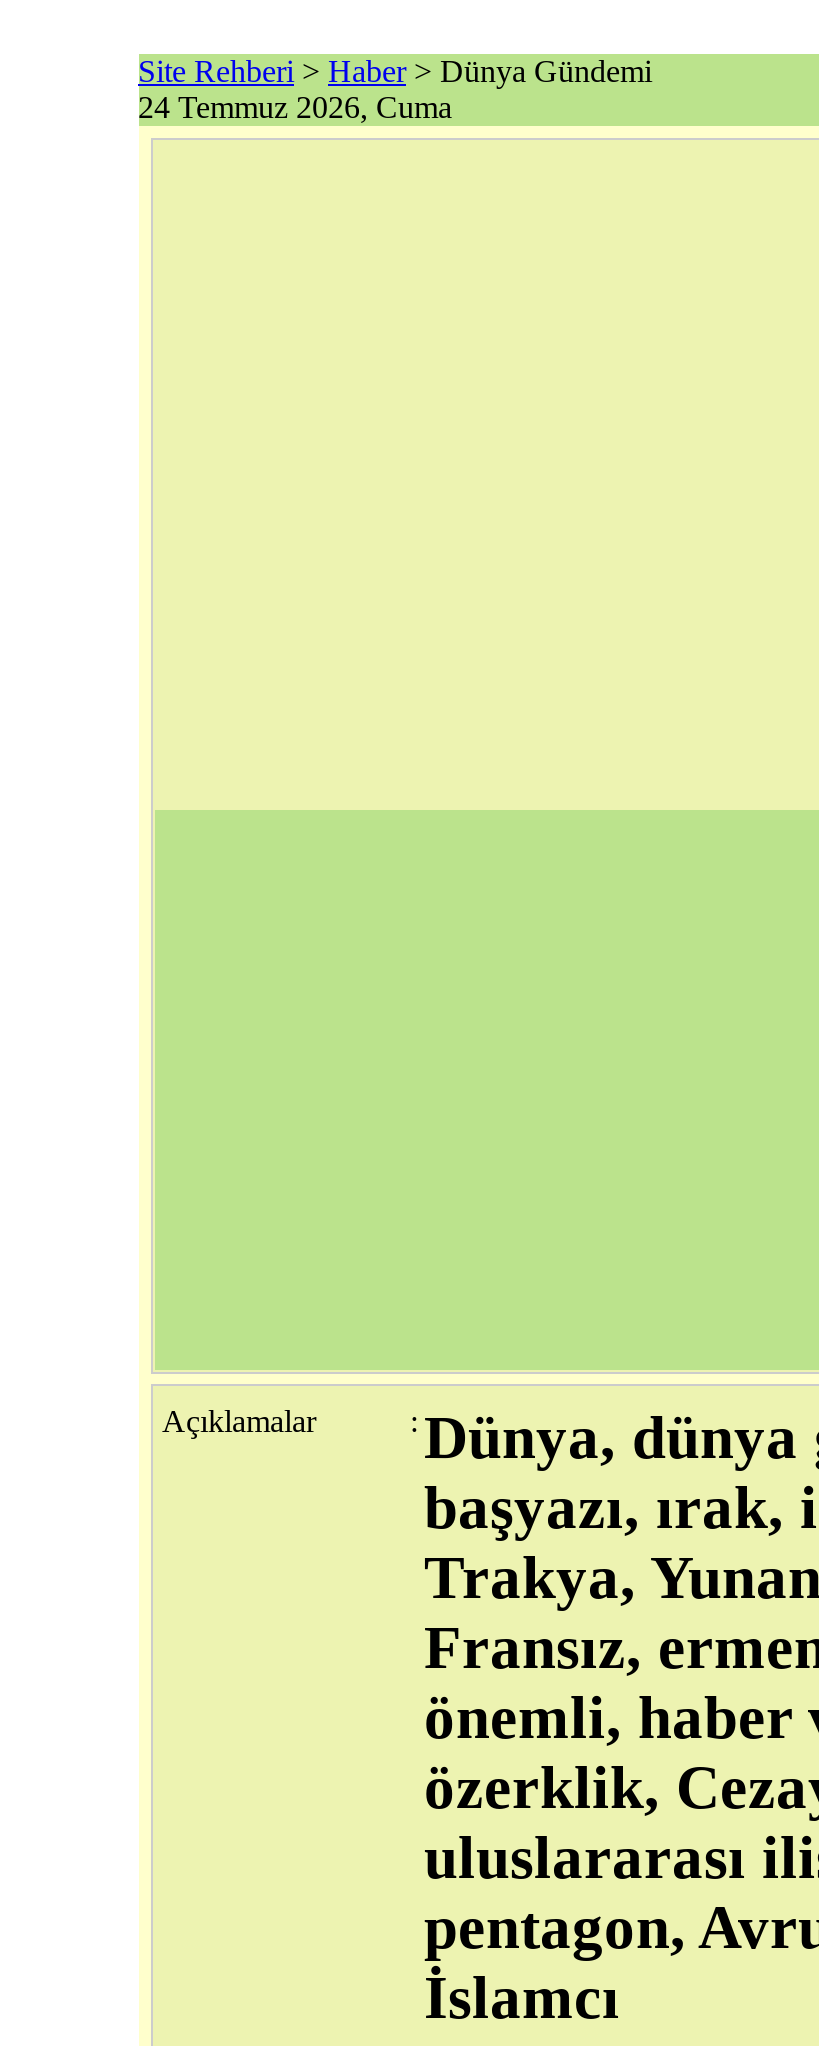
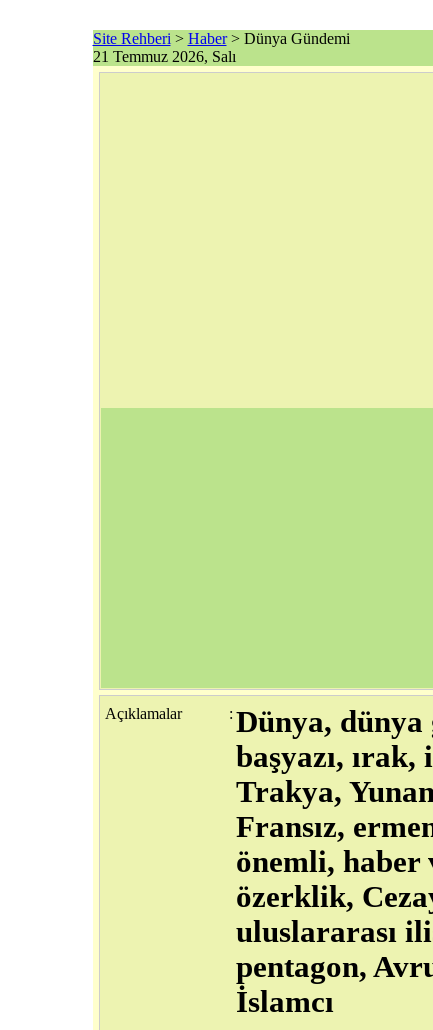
- 24 Temmuz 2026, Cuma
+ 21 Temmuz 2026, Salı
